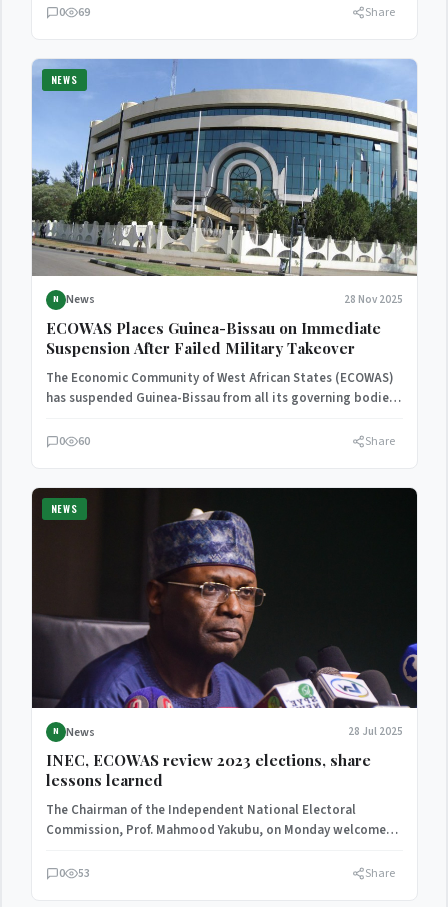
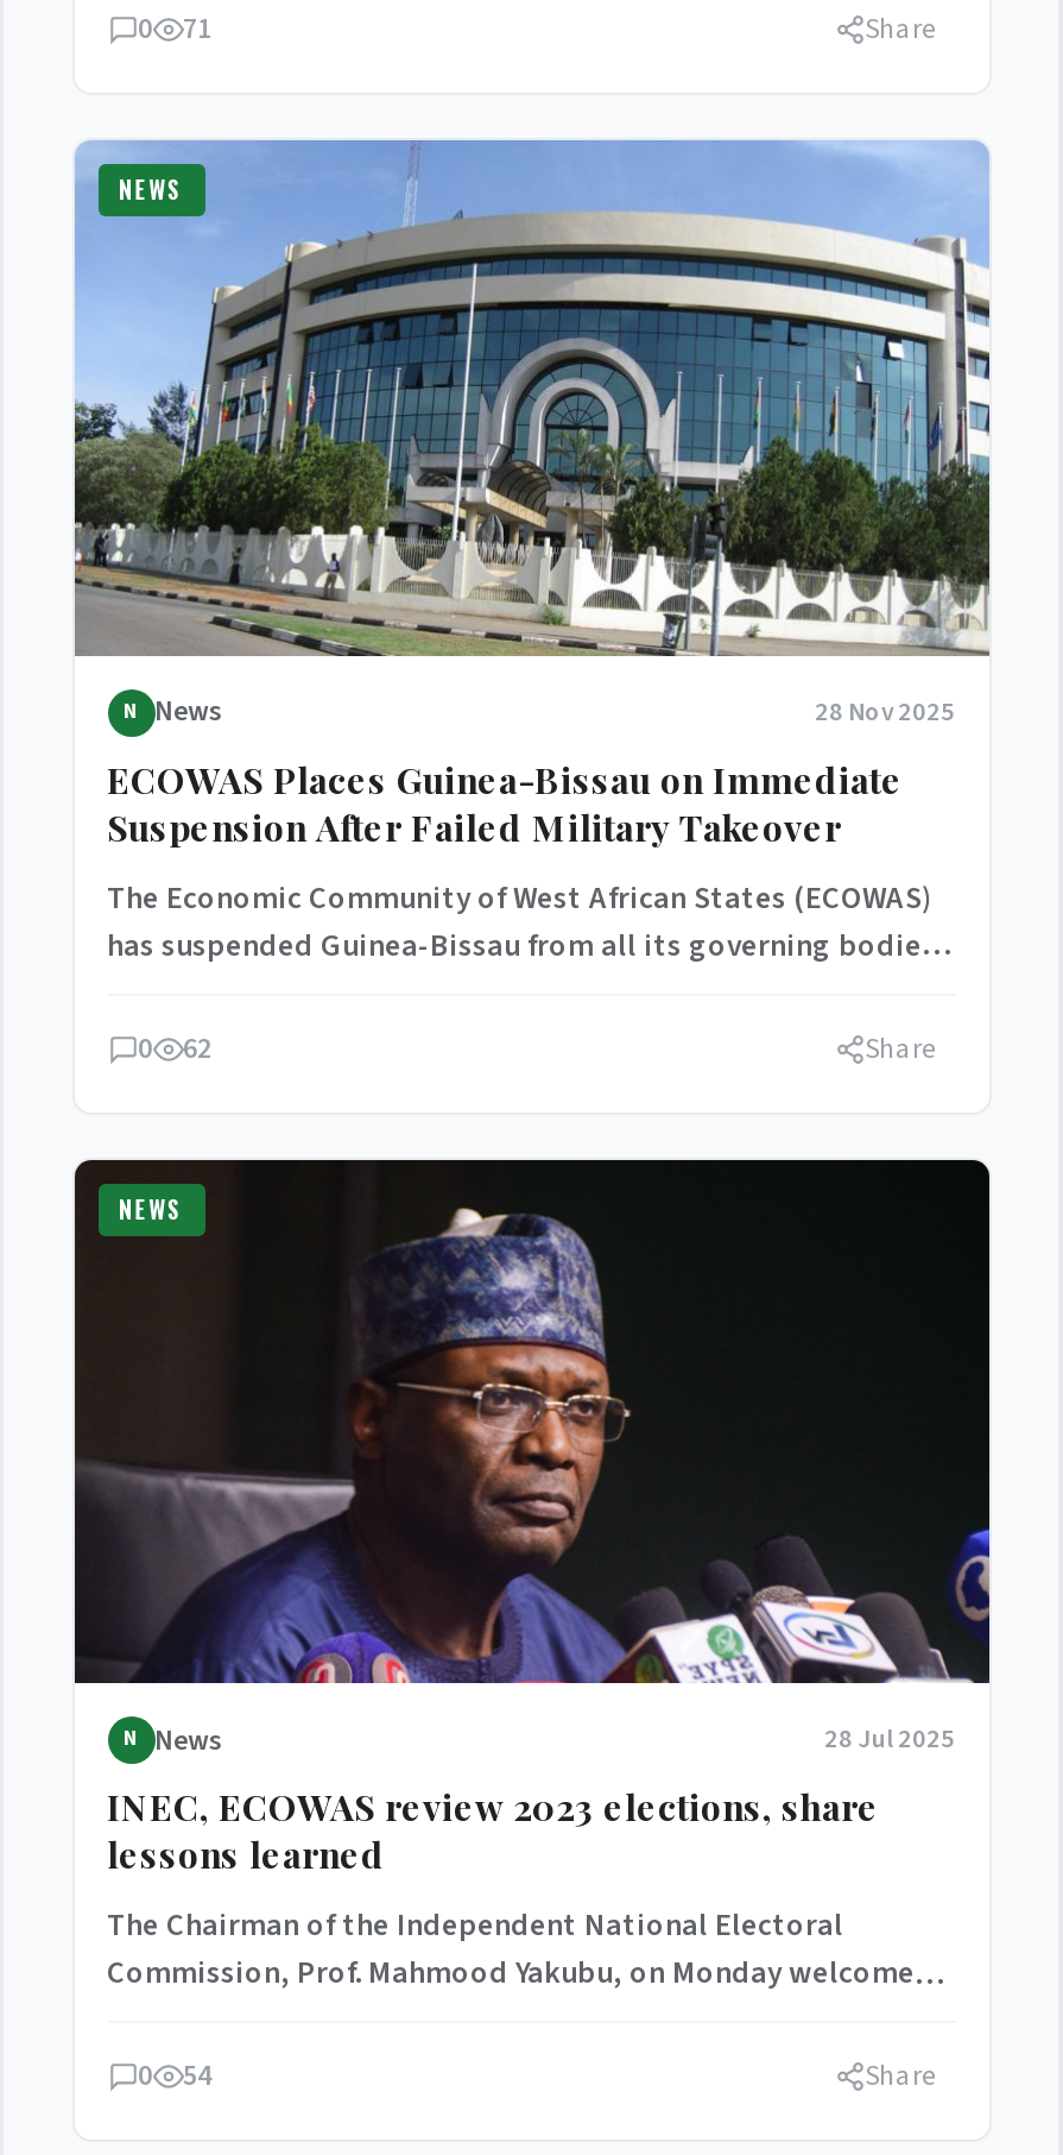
- 0 69
+ 0 71

- 0 60
+ 0 62

- 0 53
+ 0 54
